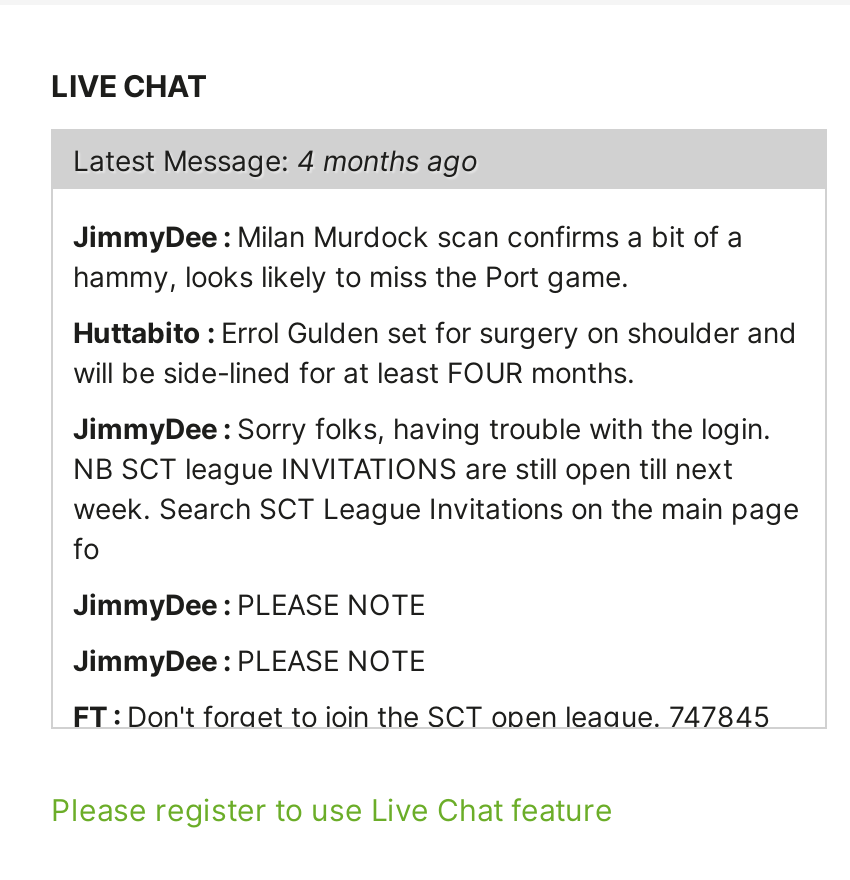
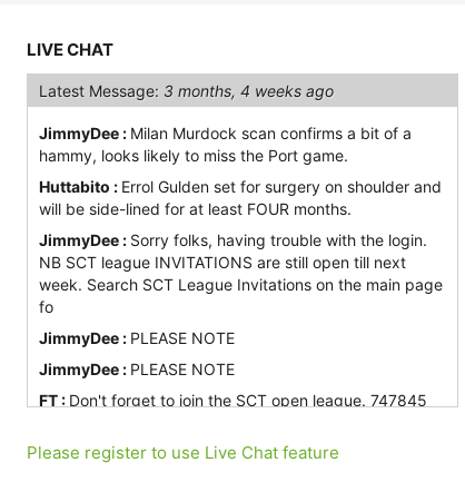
- Latest Message: 4 months ago
+ Latest Message: 3 months, 4 weeks ago
